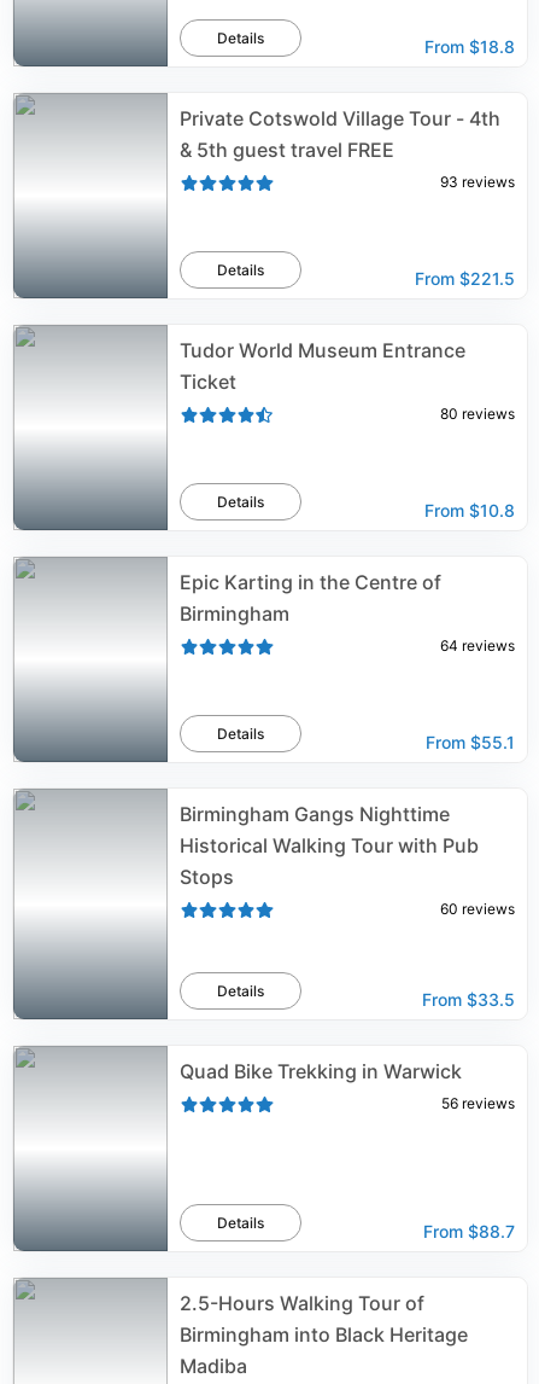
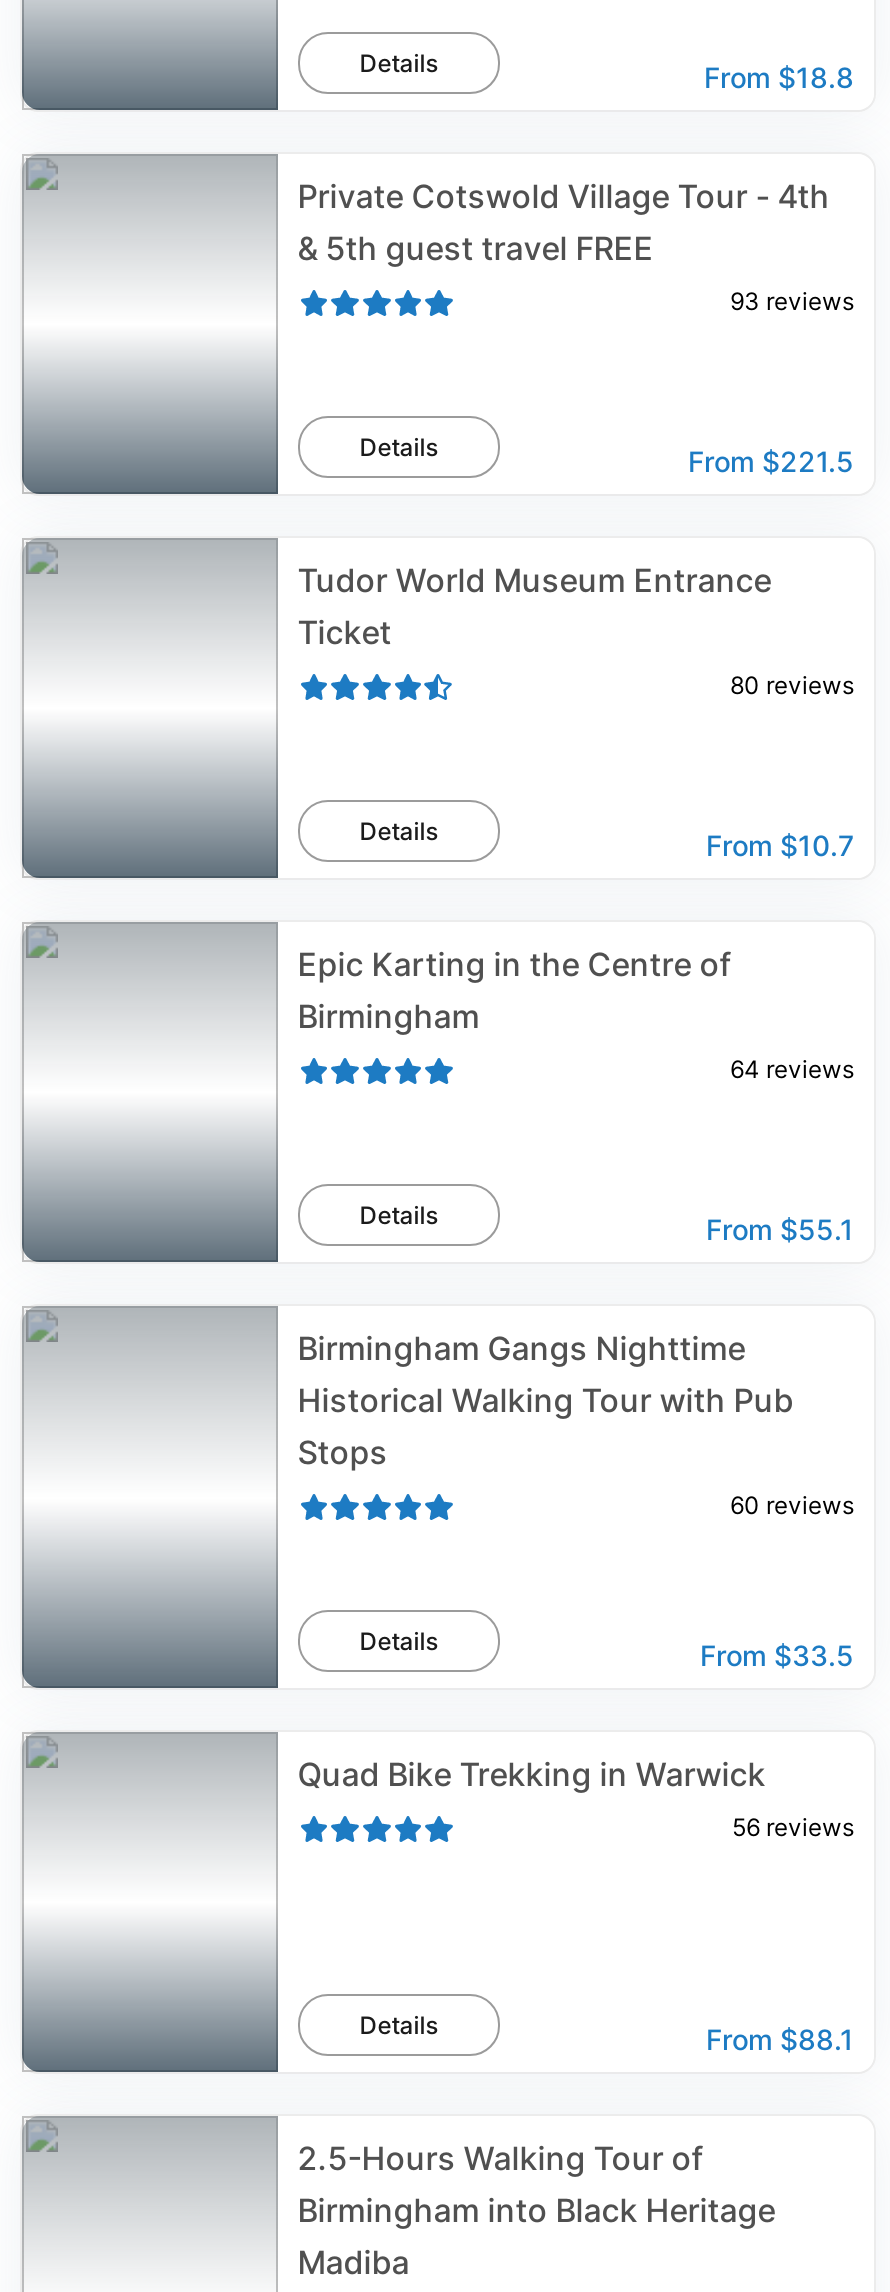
- From $10.8
+ From $10.7

- From $88.7
+ From $88.1
